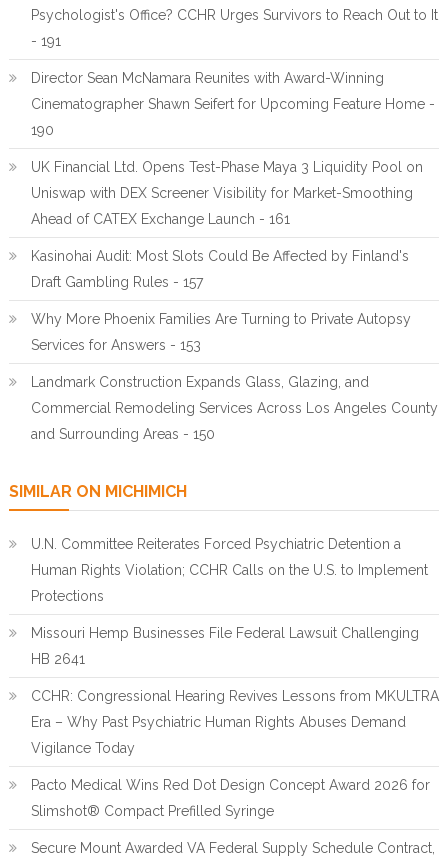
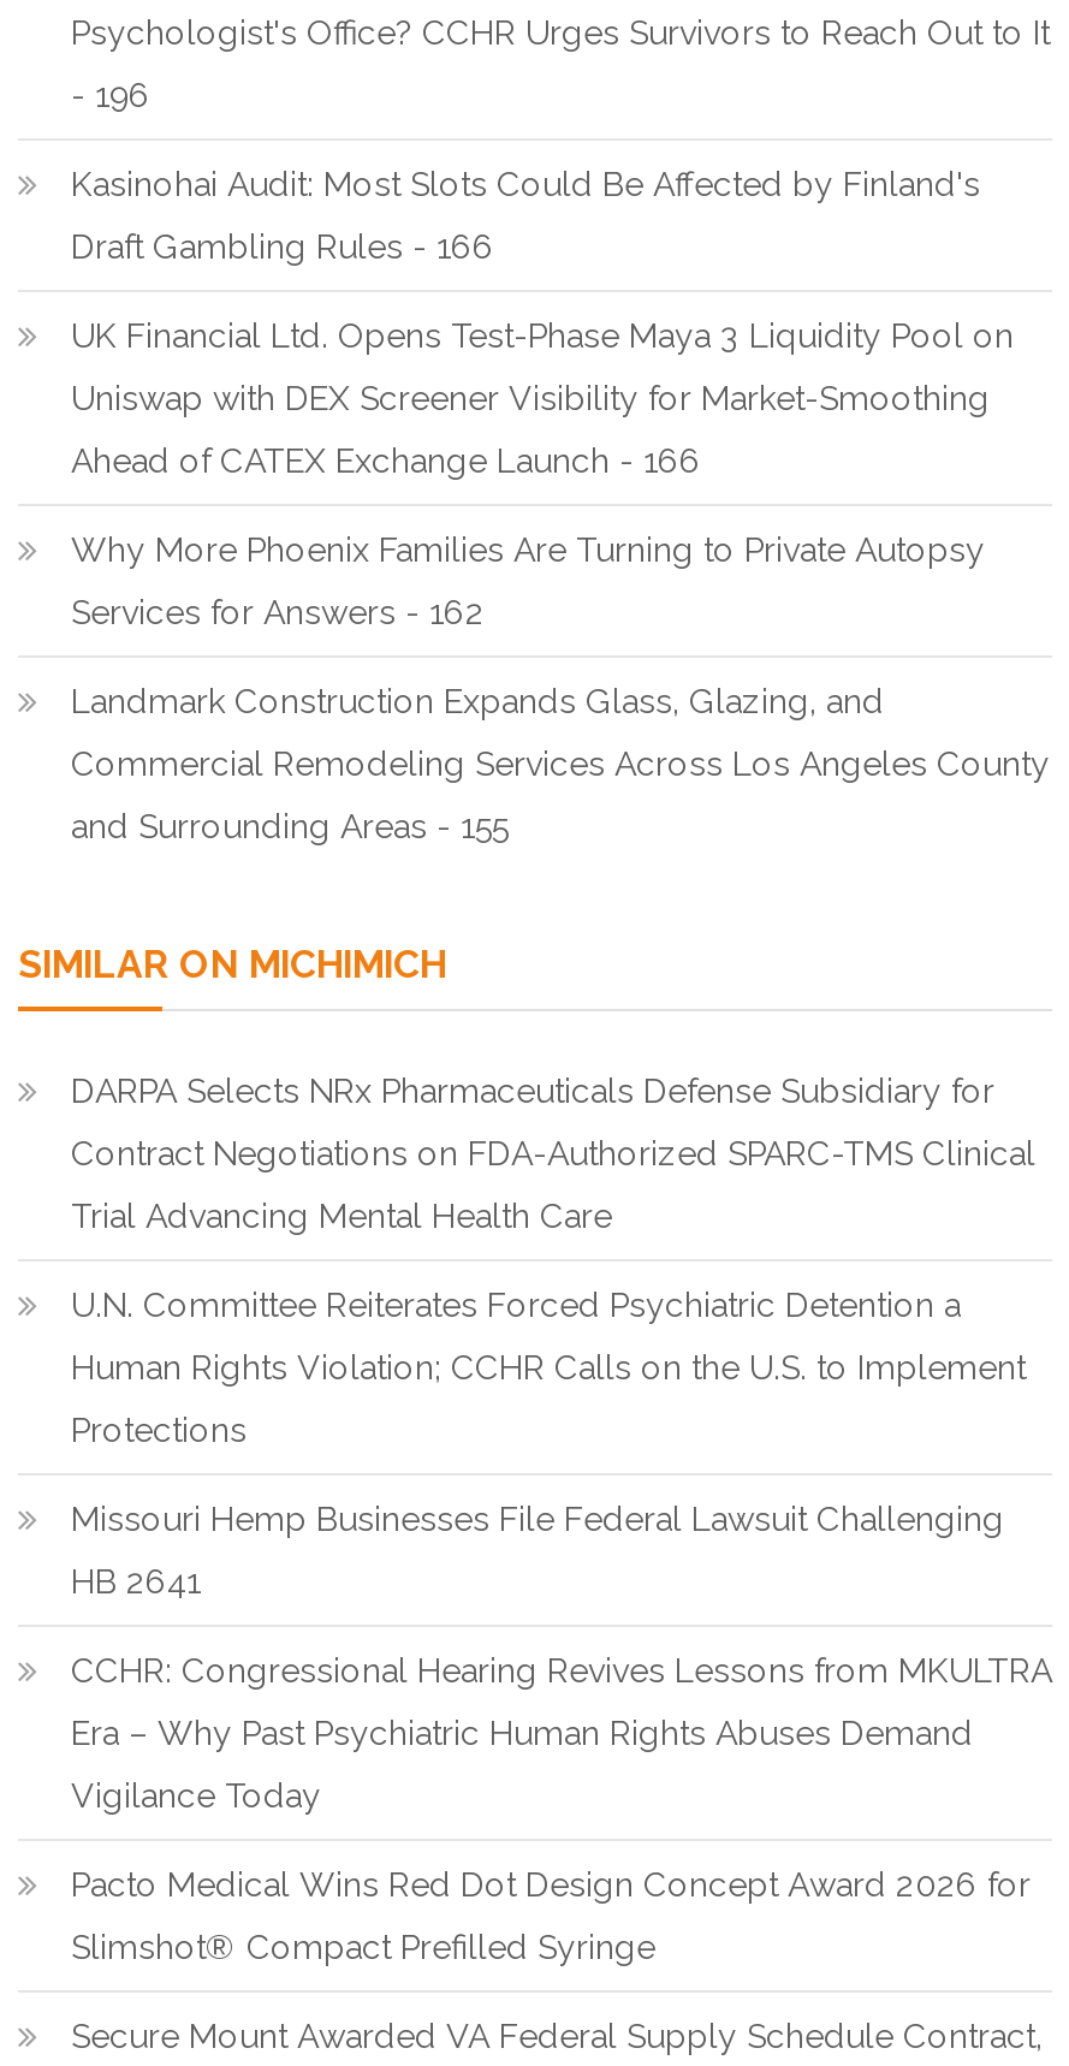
- - 191
- Director Sean McNamara Reunites with Award-Winning
- Cinematographer Shawn Seifert for Upcoming Feature Home -
- 190
+ - 196
+ Draft Gambling Rules - 166

moved up: UK Financial Ltd. Opens Test-Phase Maya 3 Liquidity Pool on | Uniswap with DEX Screener Visibility for Market-Smoothing

- Ahead of CATEX Exchange Launch - 161
- Draft Gambling Rules - 157
+ Ahead of CATEX Exchange Launch - 166

moved up: Kasinohai Audit: Most Slots Could Be Affected by Finland's

moved up: Why More Phoenix Families Are Turning to Private Autopsy

- Services for Answers - 153
+ Services for Answers - 162

moved up: Landmark Construction Expands Glass, Glazing, and | Commercial Remodeling Services Across Los Angeles County

- and Surrounding Areas - 150
+ and Surrounding Areas - 155

moved up: SIMILAR ON MICHIMICH

+ DARPA Selects NRx Pharmaceuticals Defense Subsidiary for
+ Contract Negotiations on FDA-Authorized SPARC-TMS Clinical
+ Trial Advancing Mental Health Care
